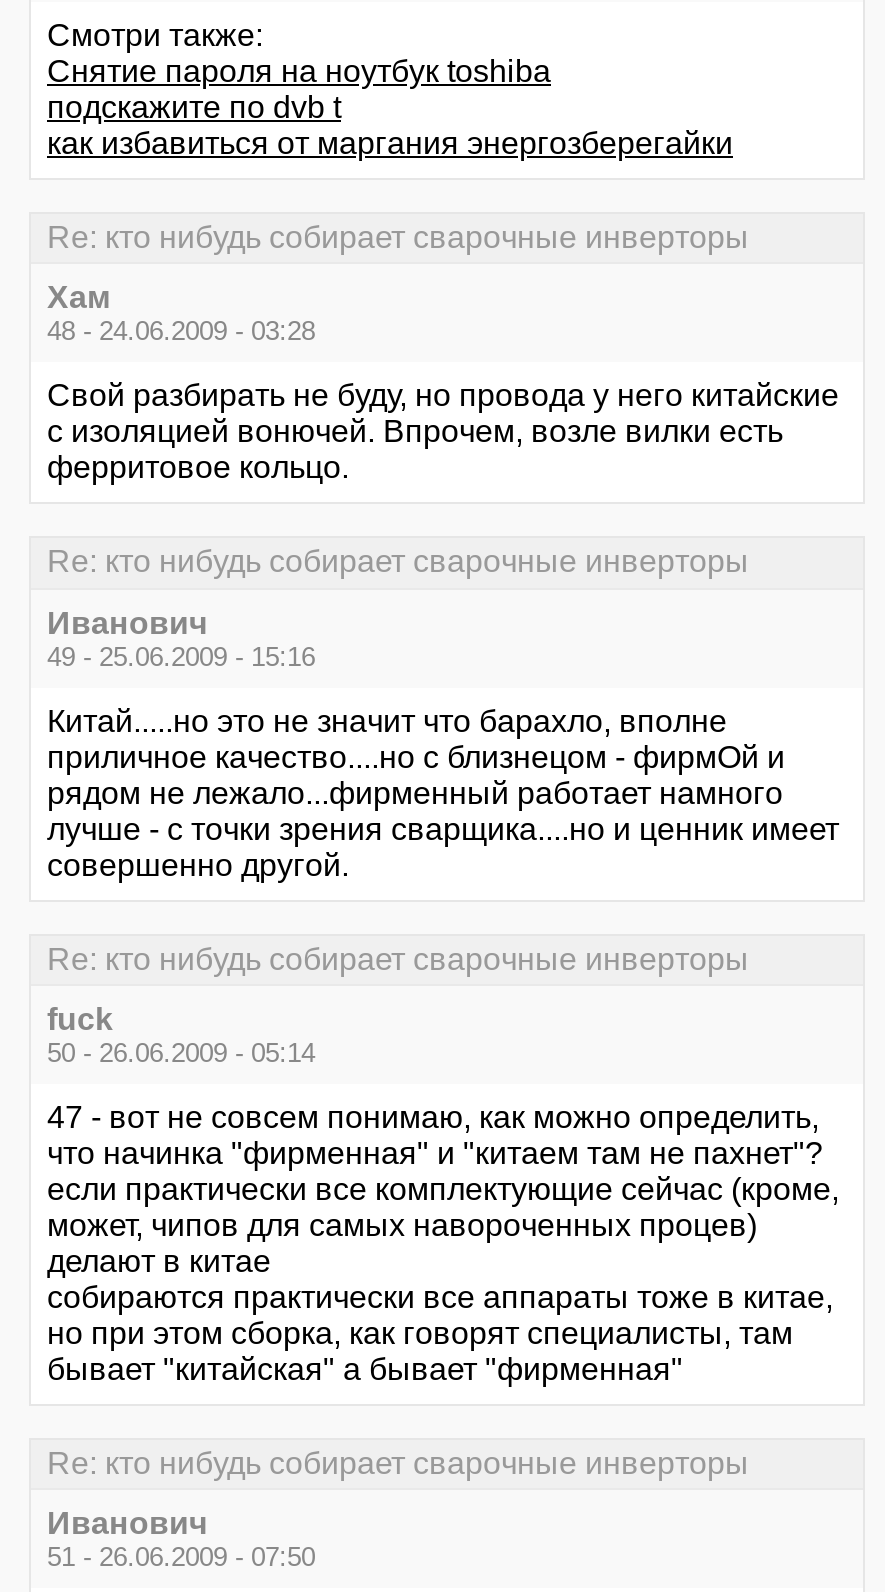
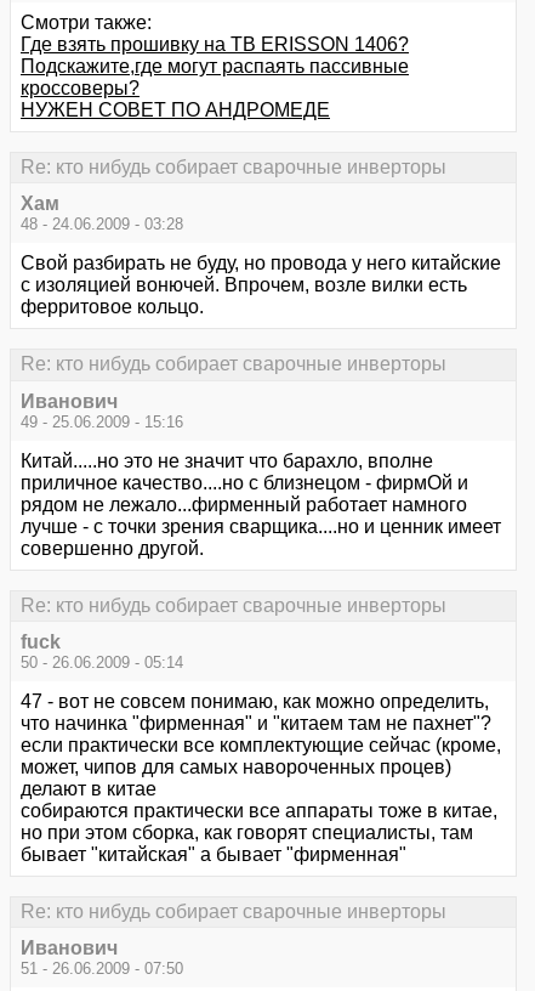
- Снятие пароля на ноутбук toshiba
- подскажите по dvb t
- как избавиться от маргания энергозберегайки
+ Где взять прошивку на ТВ ERISSON 1406?
+ Подскажите,где могут распаять пассивные
+ кроссоверы?
+ НУЖЕН СОВЕТ ПО АНДРОМЕДЕ
